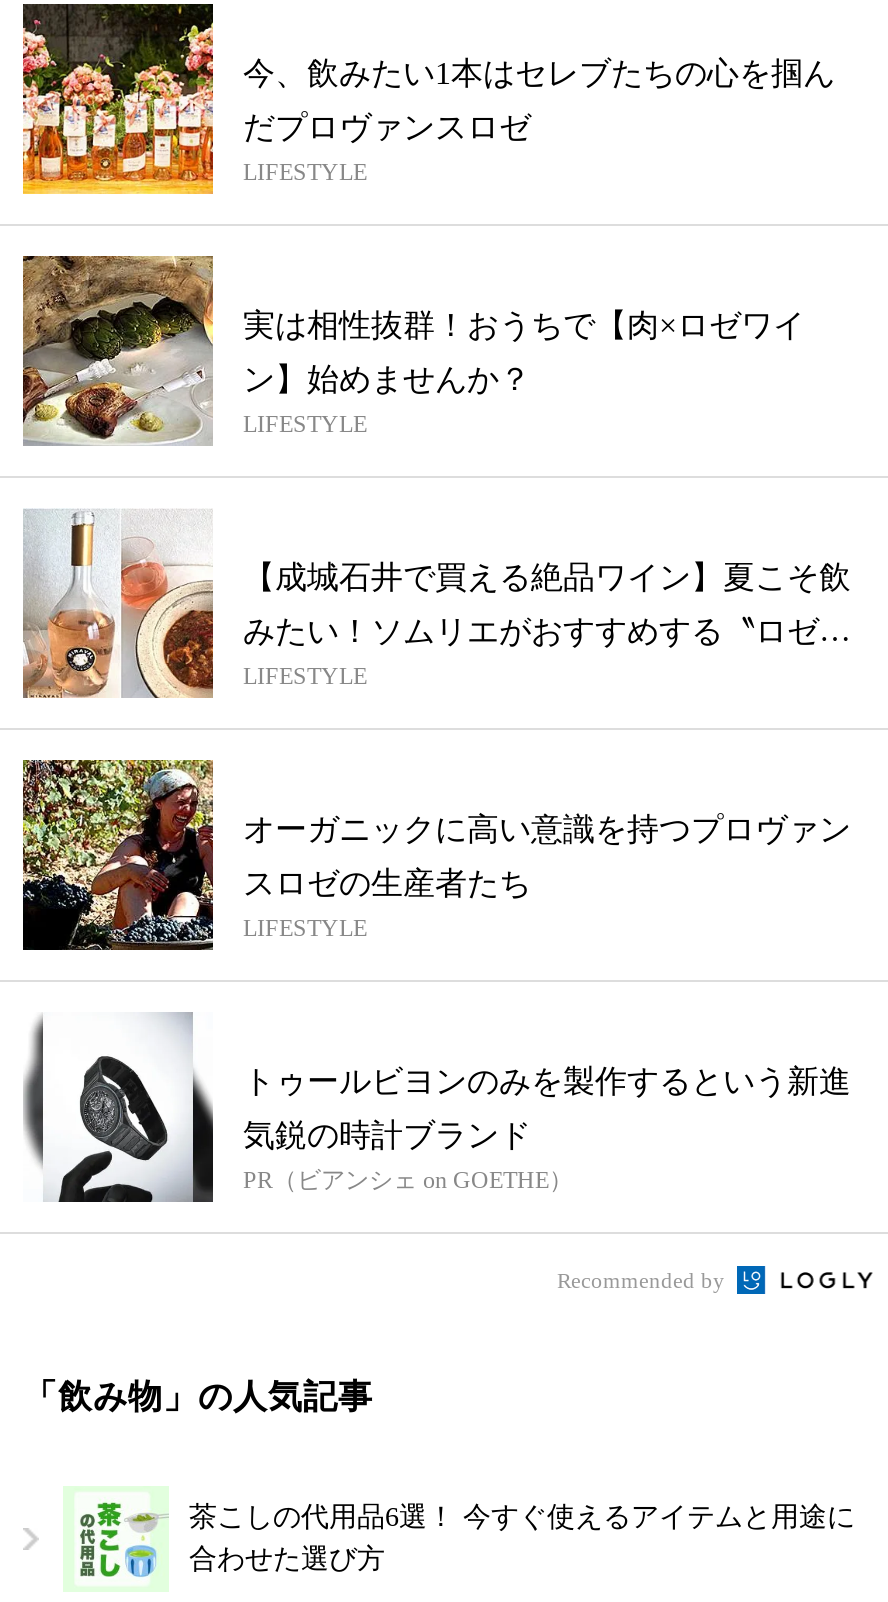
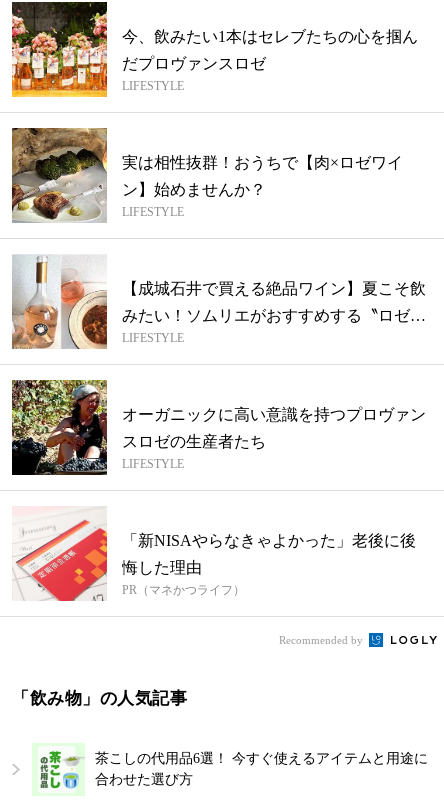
- [image]
- トゥールビヨンのみを製作するという新進
+ [image]
+ 「新NISAやらなきゃよかった」老後に後

- 気鋭の時計ブランド
- PR（ビアンシェ on GOETHE）
+ 悔した理由
+ PR（マネかつライフ）
